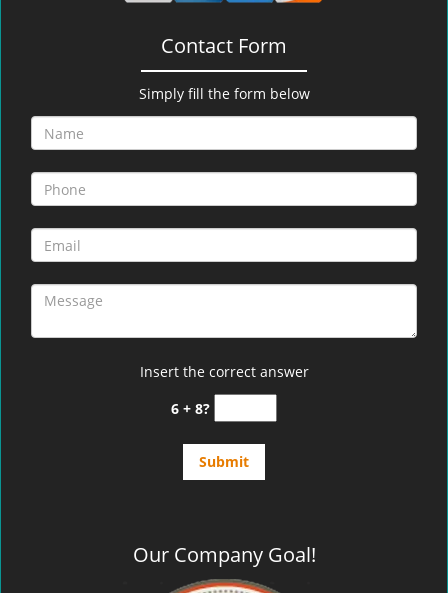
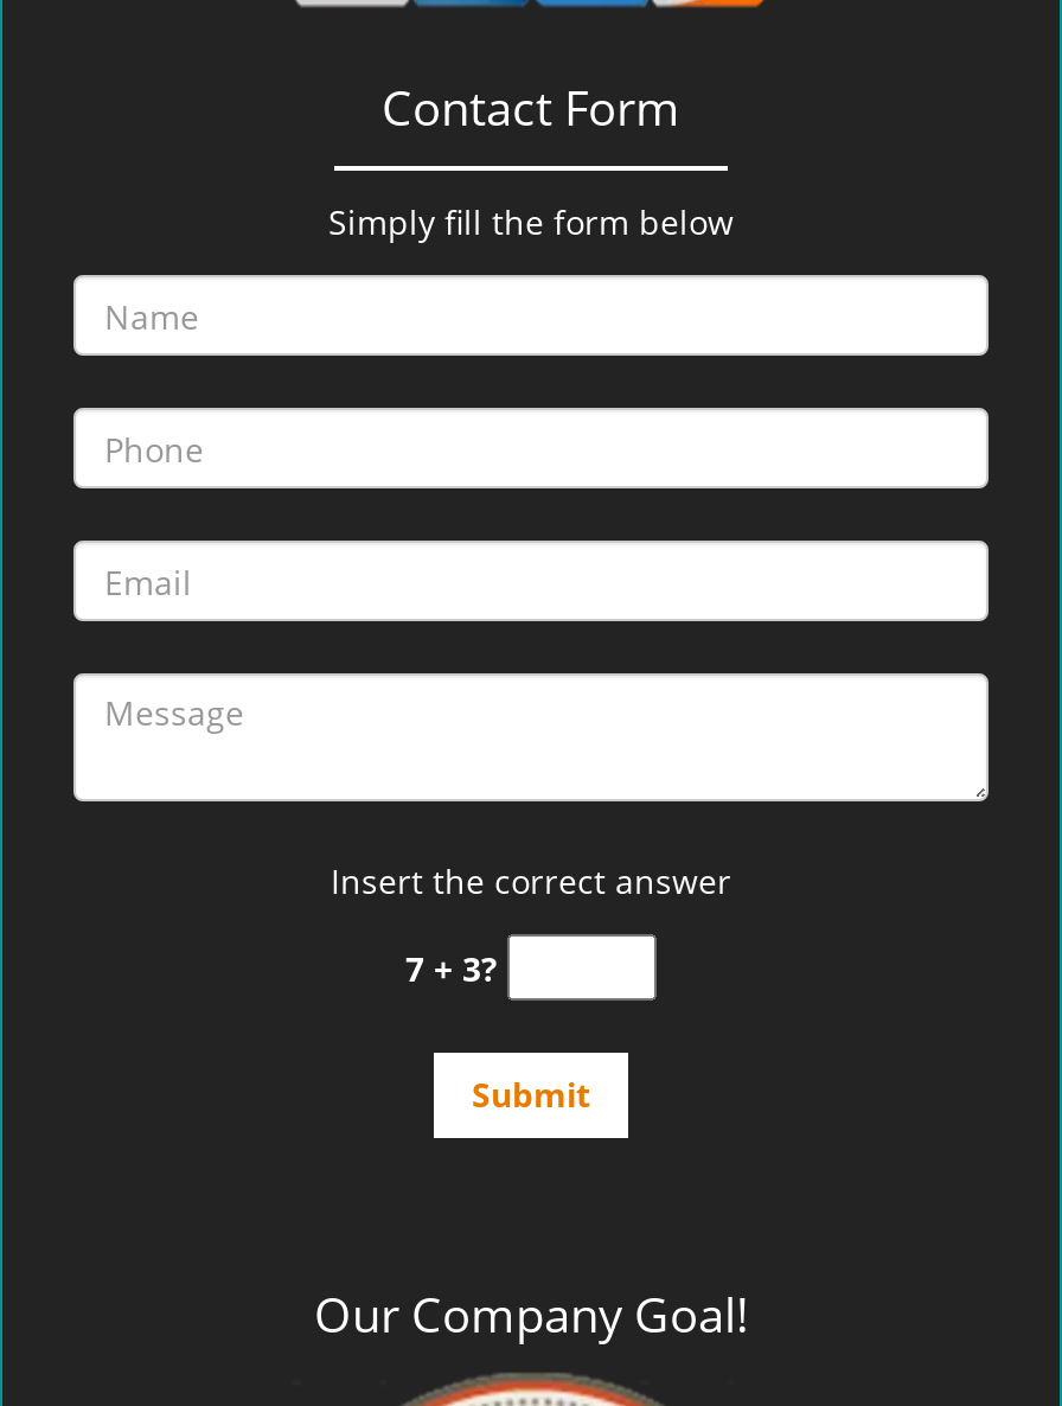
- 6 + 8?
+ 7 + 3?
